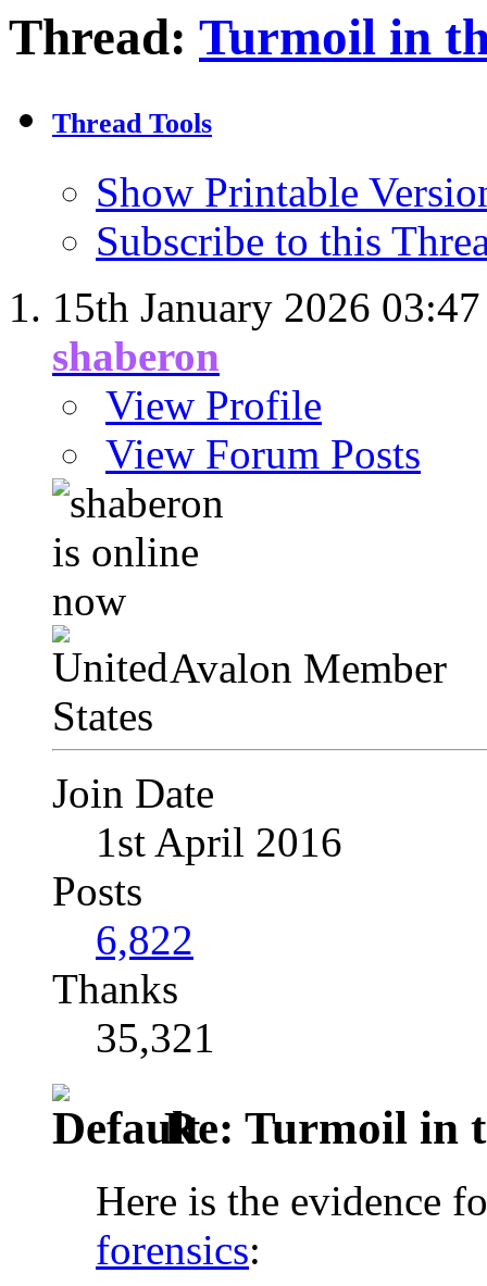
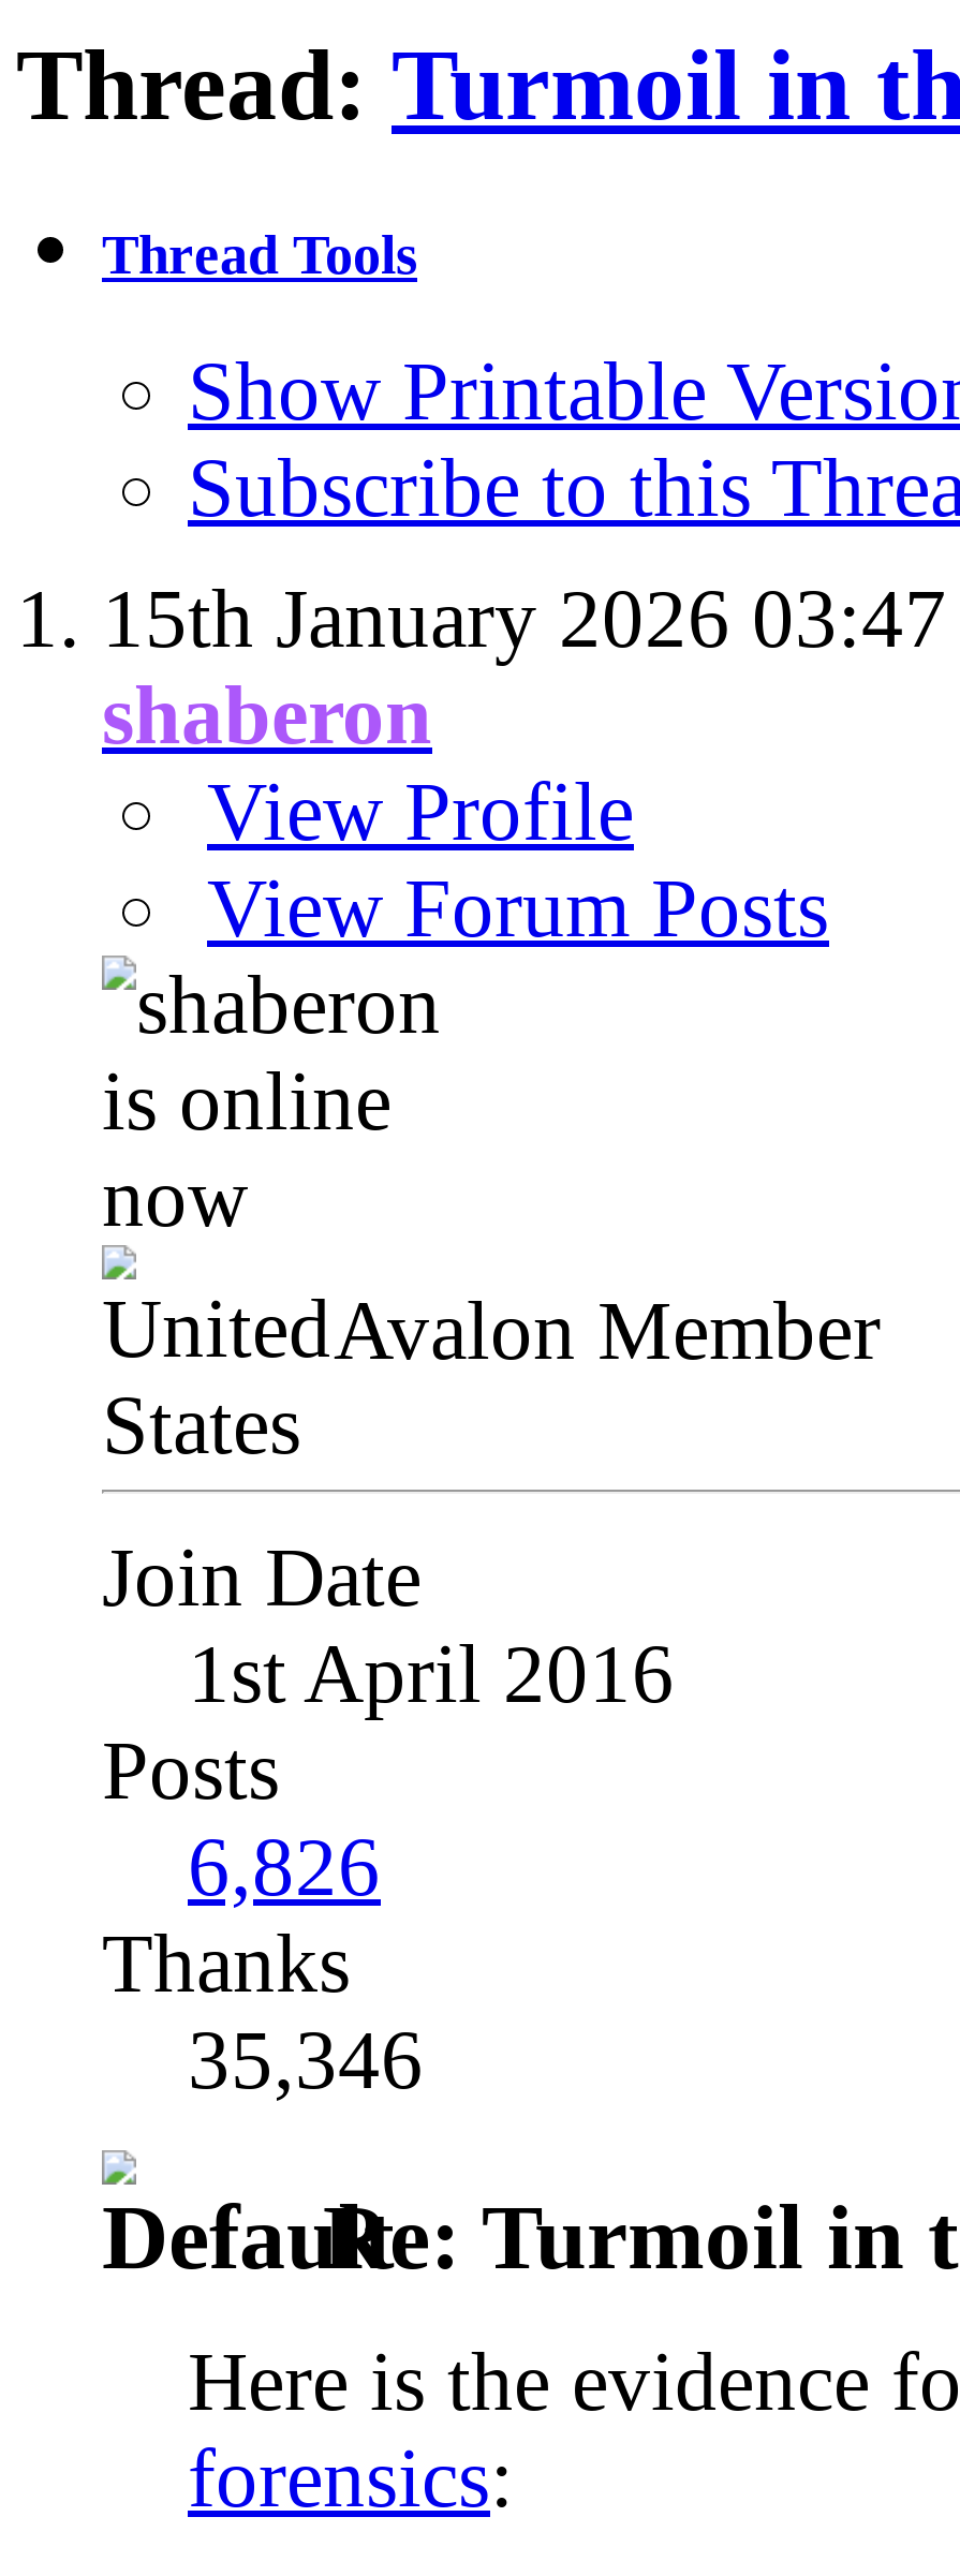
- 6,822
+ 6,826

- 35,321
+ 35,346
